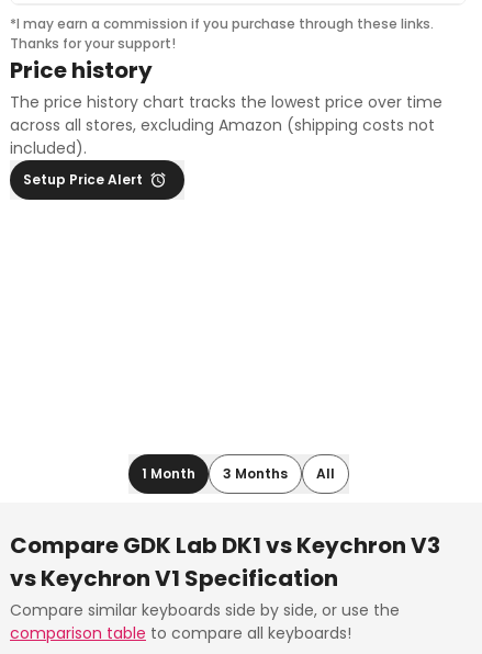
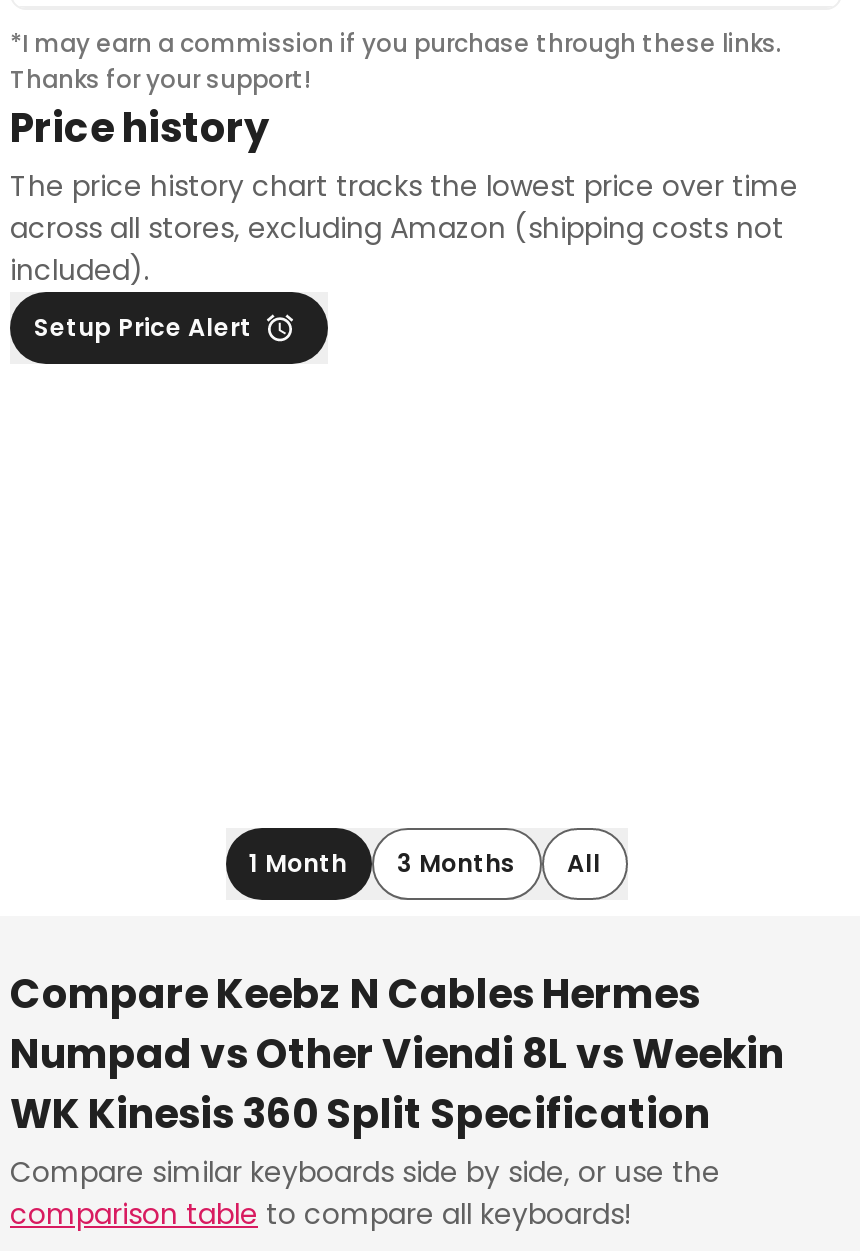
- Compare GDK Lab DK1 vs Keychron V3
- vs Keychron V1 Specification
+ Compare Keebz N Cables Hermes
+ Numpad vs Other Viendi 8L vs Weekin
+ WK Kinesis 360 Split Specification
